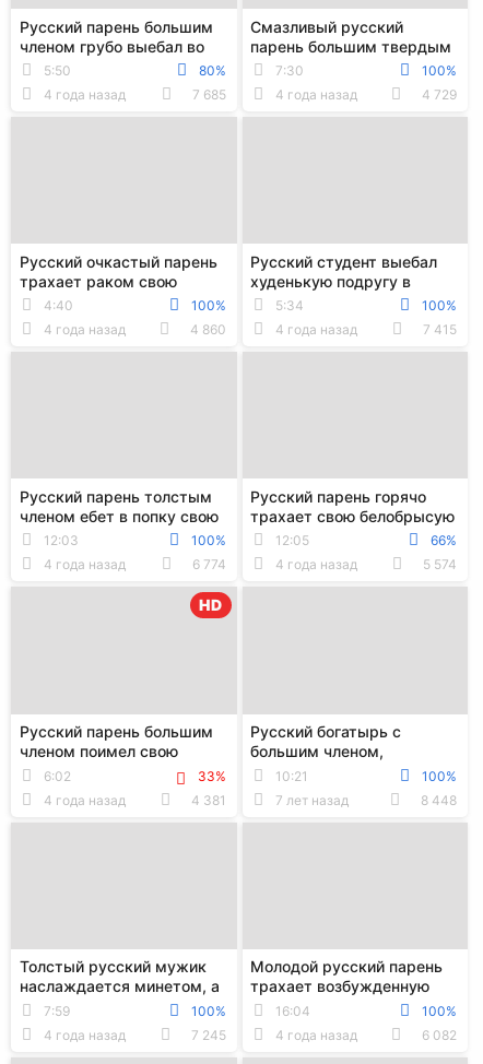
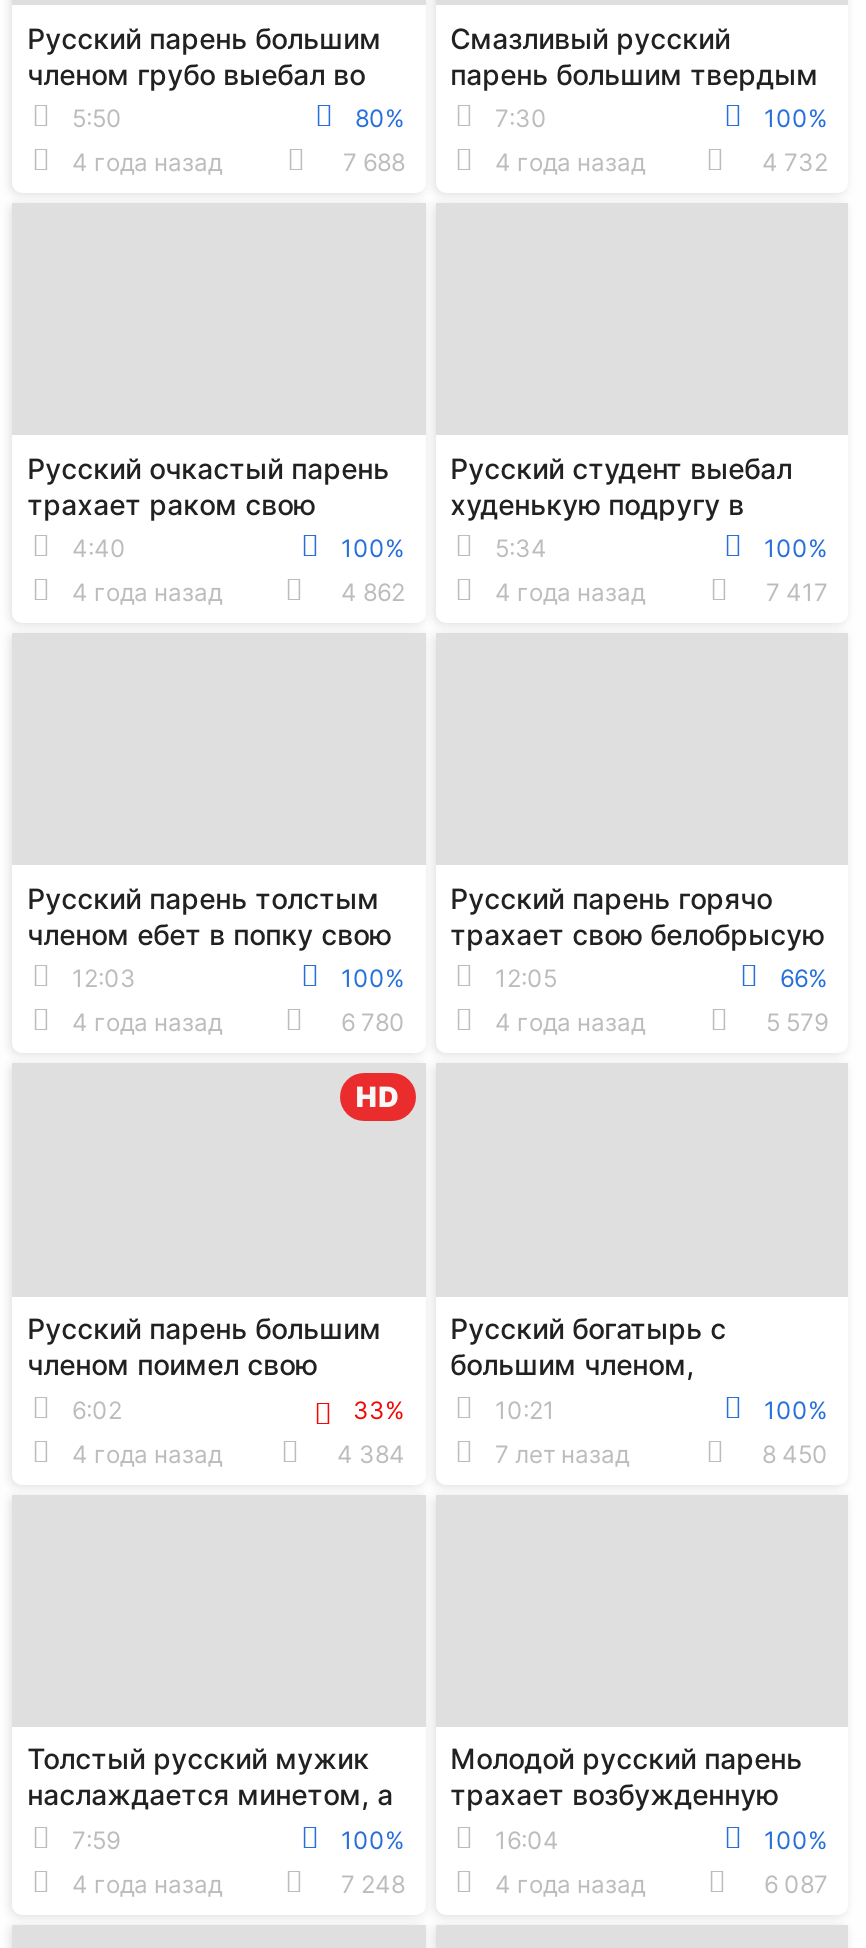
- 7 685
+ 7 688

- 4 729
+ 4 732

- 4 860
+ 4 862

- 7 415
+ 7 417

- 6 774
+ 6 780

- 5 574
+ 5 579

- 4 381
+ 4 384

- 8 448
+ 8 450

- 7 245
+ 7 248

- 6 082
+ 6 087
